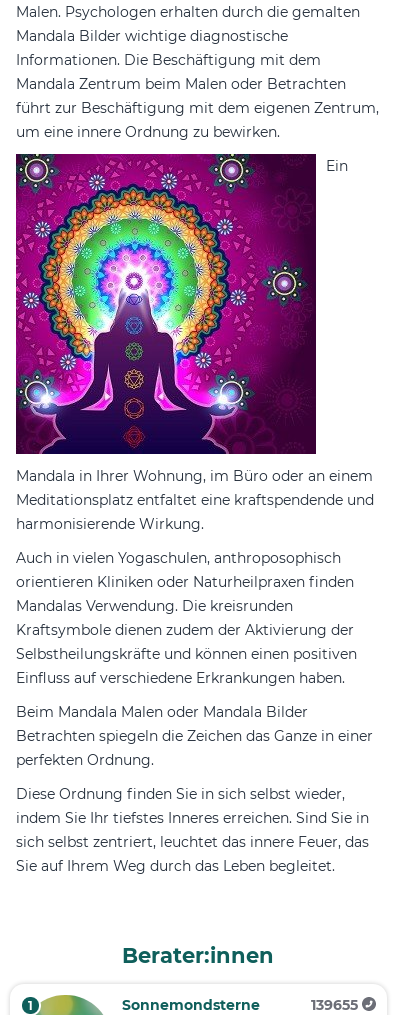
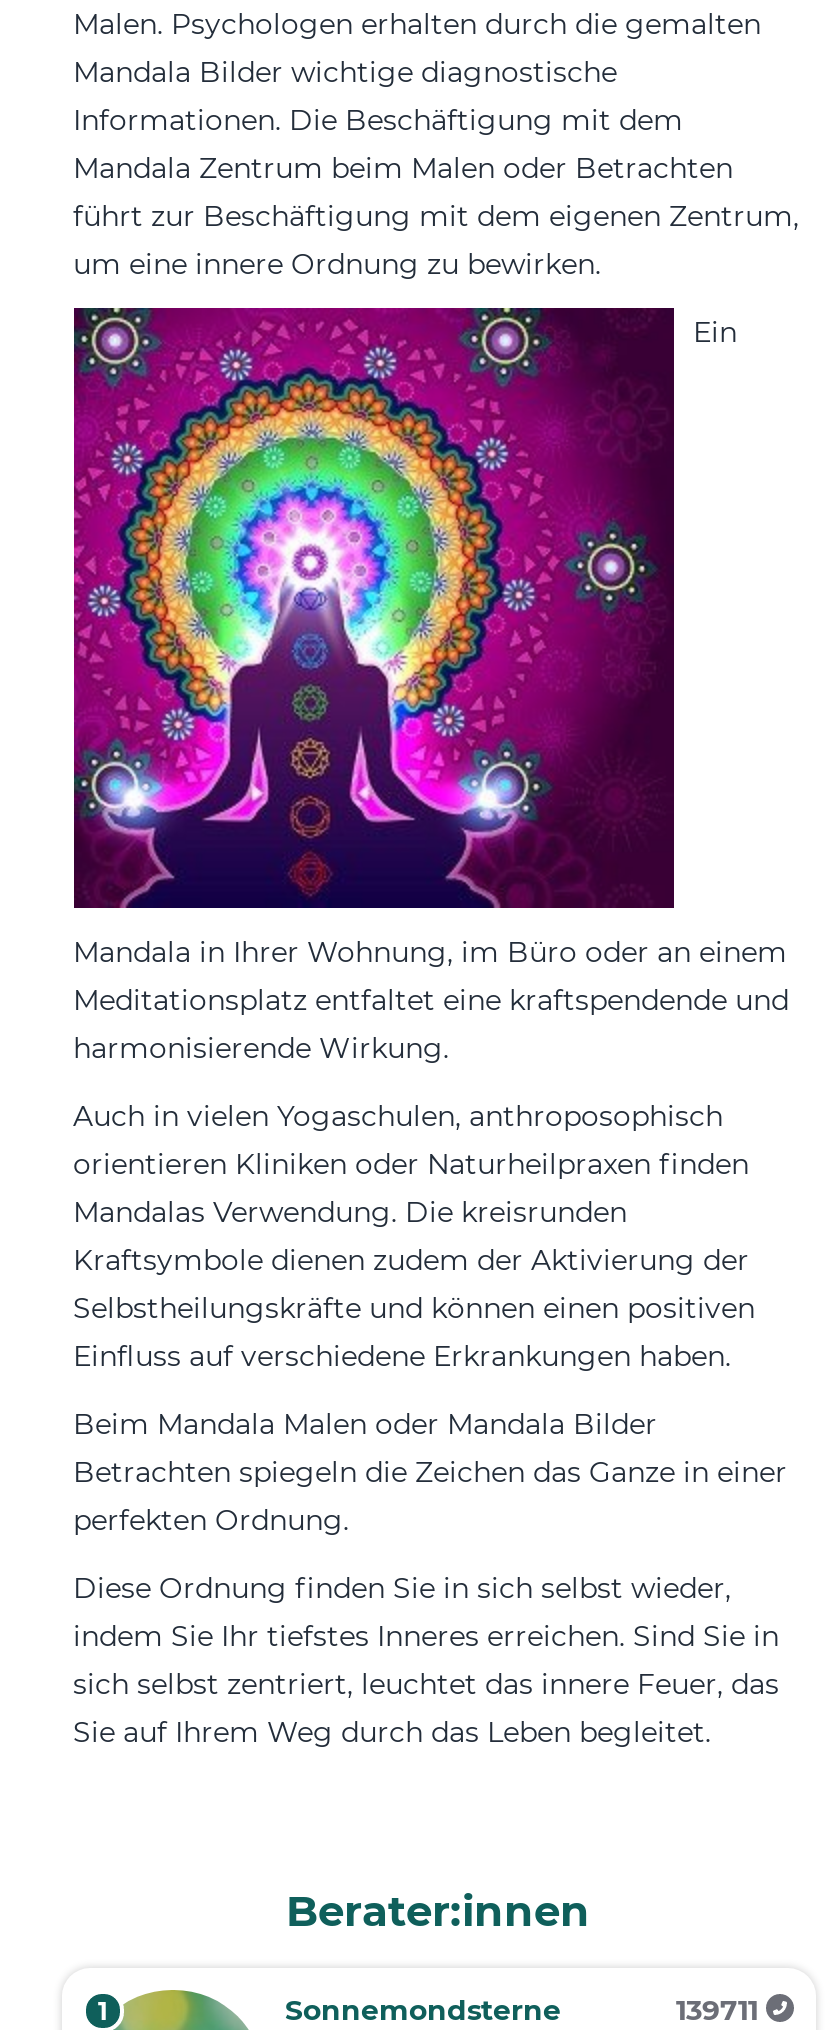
- 139655
+ 139711
